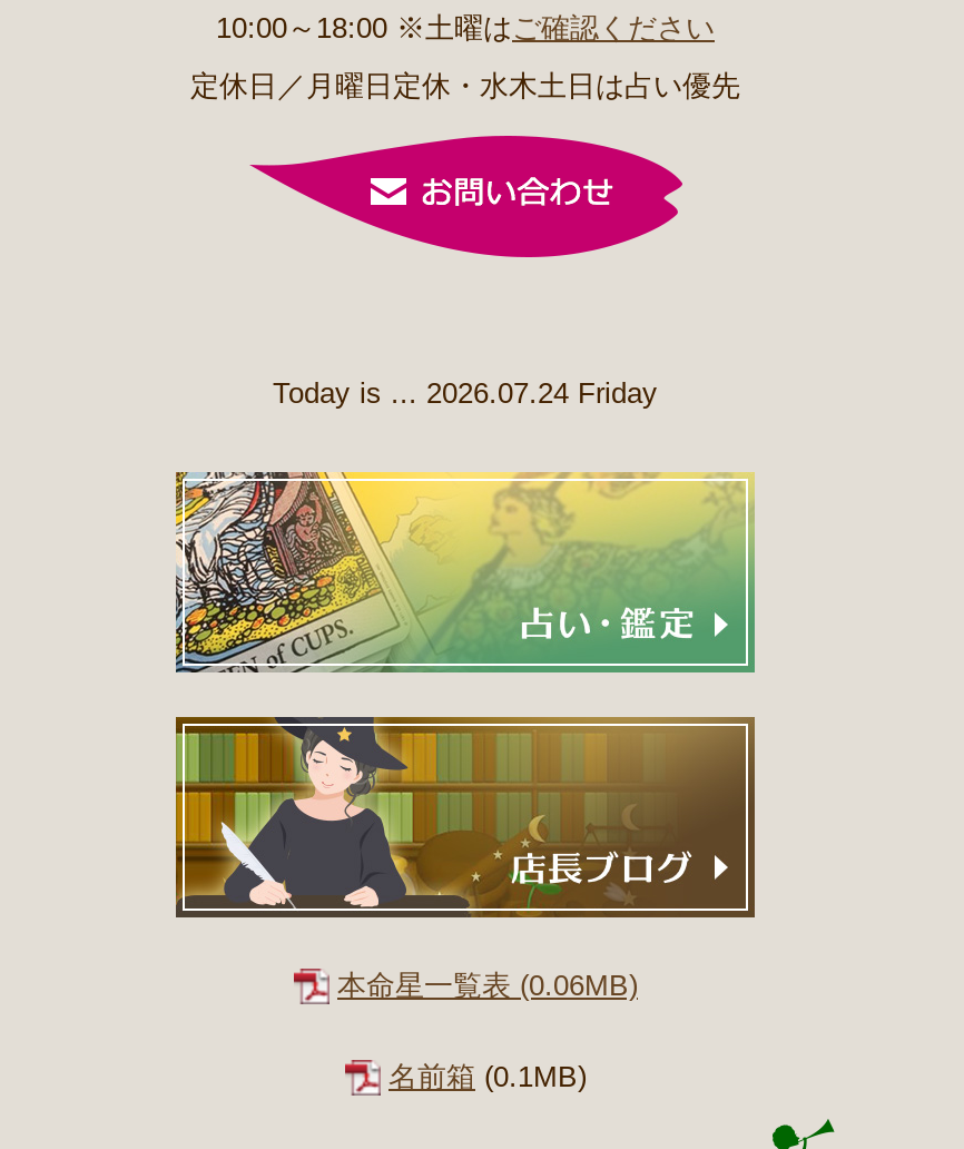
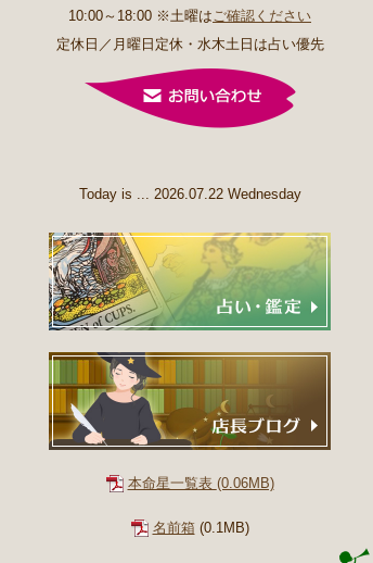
- Today is ... 2026.07.24 Friday
+ Today is ... 2026.07.22 Wednesday
